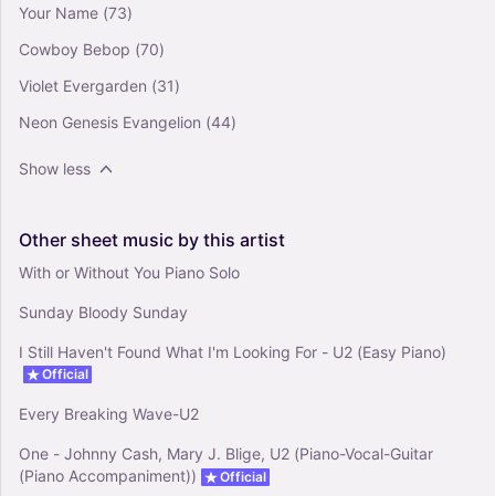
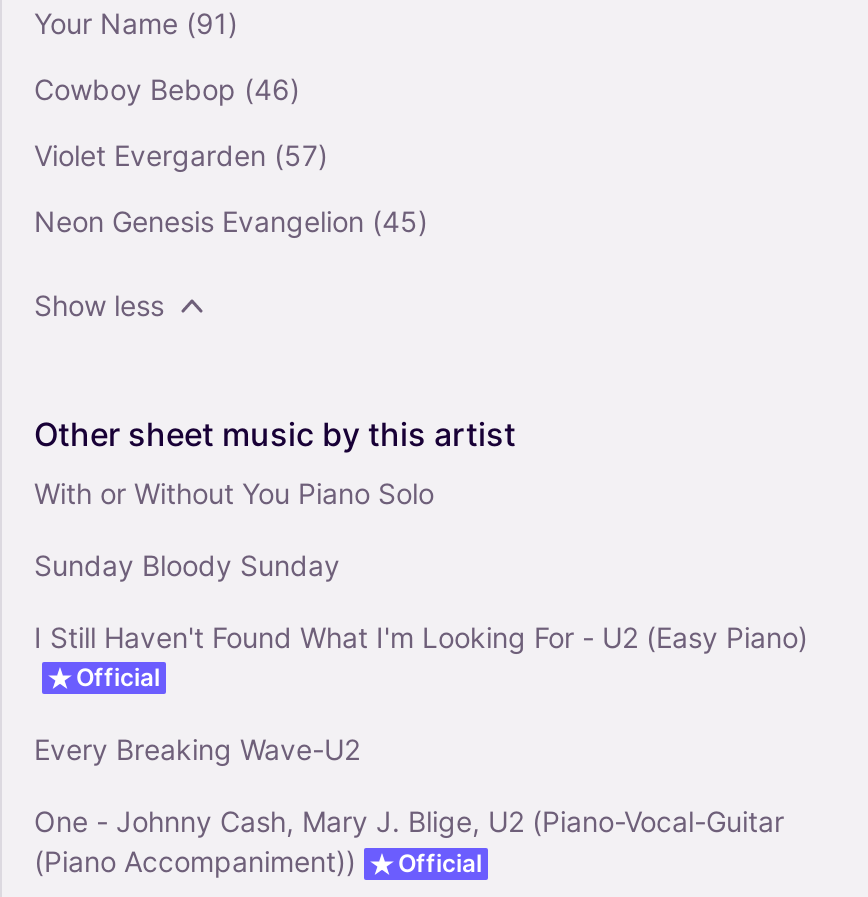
- Your Name (73)
+ Your Name (91)

- Cowboy Bebop (70)
+ Cowboy Bebop (46)

- Violet Evergarden (31)
+ Violet Evergarden (57)

- Neon Genesis Evangelion (44)
+ Neon Genesis Evangelion (45)
